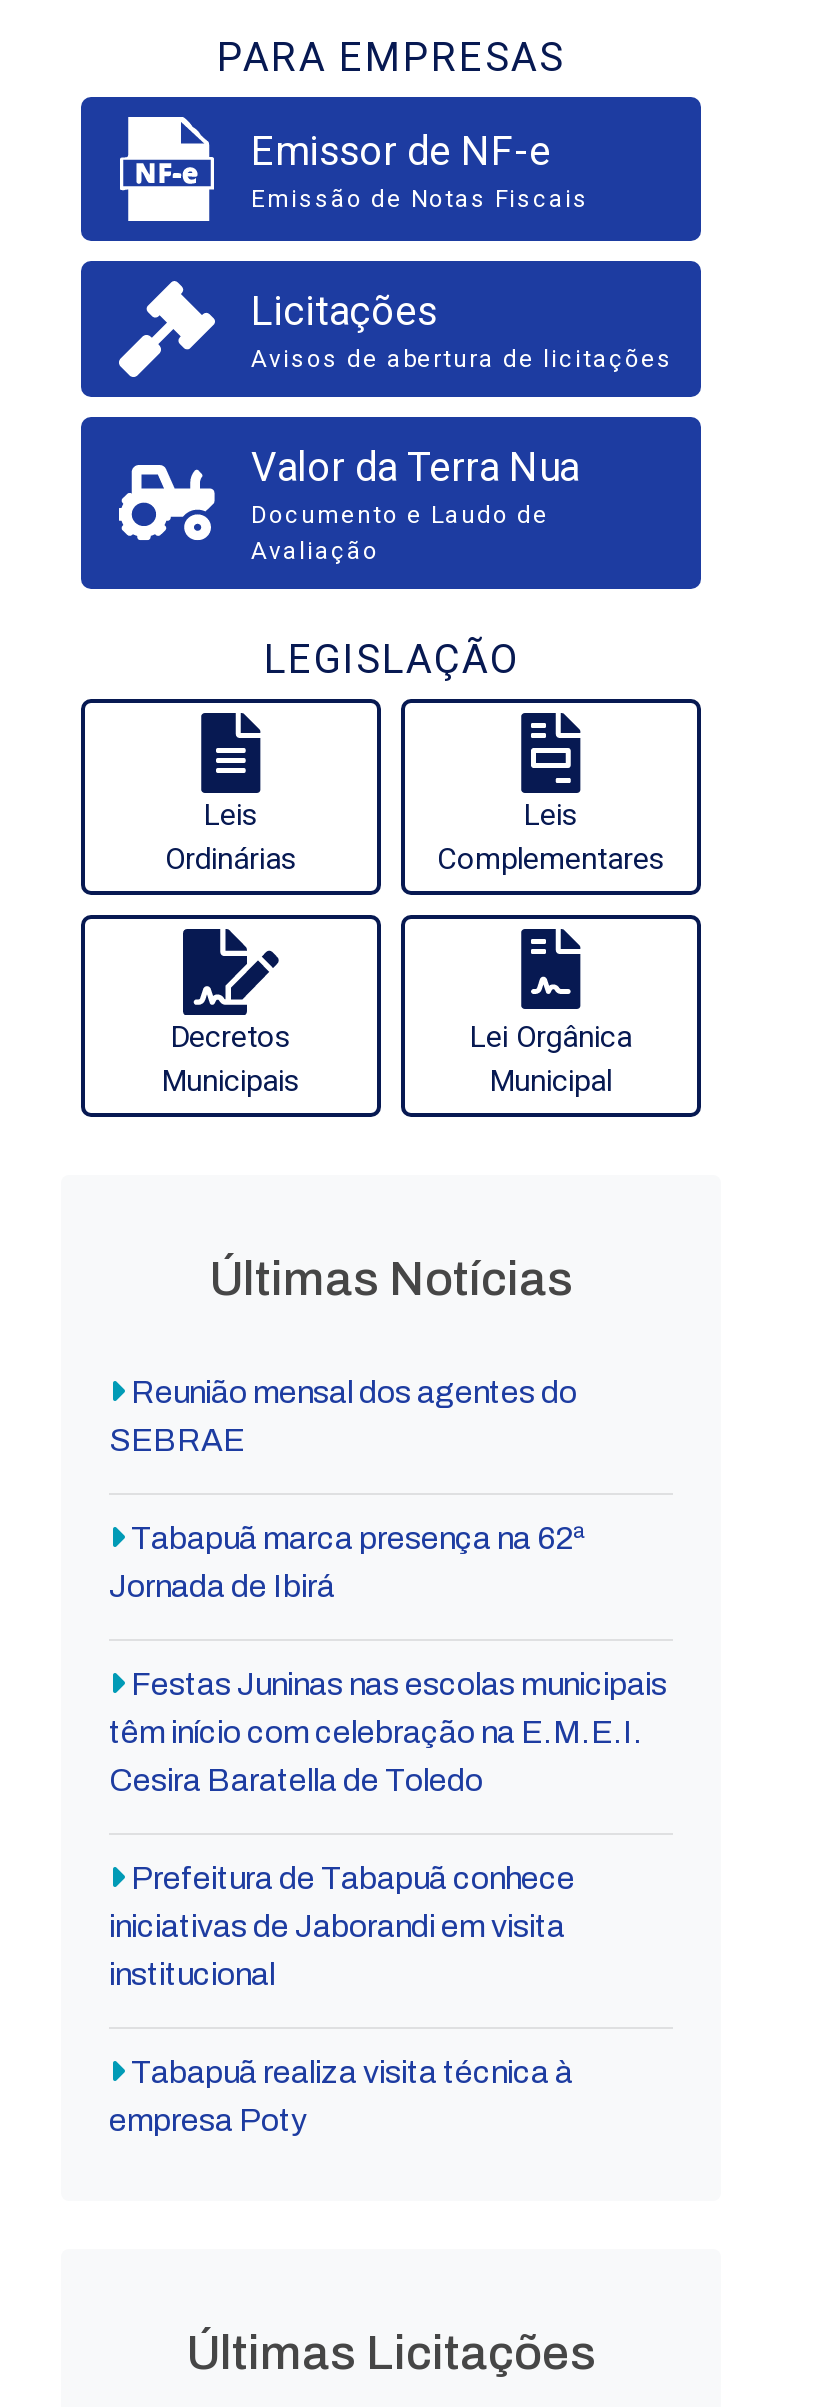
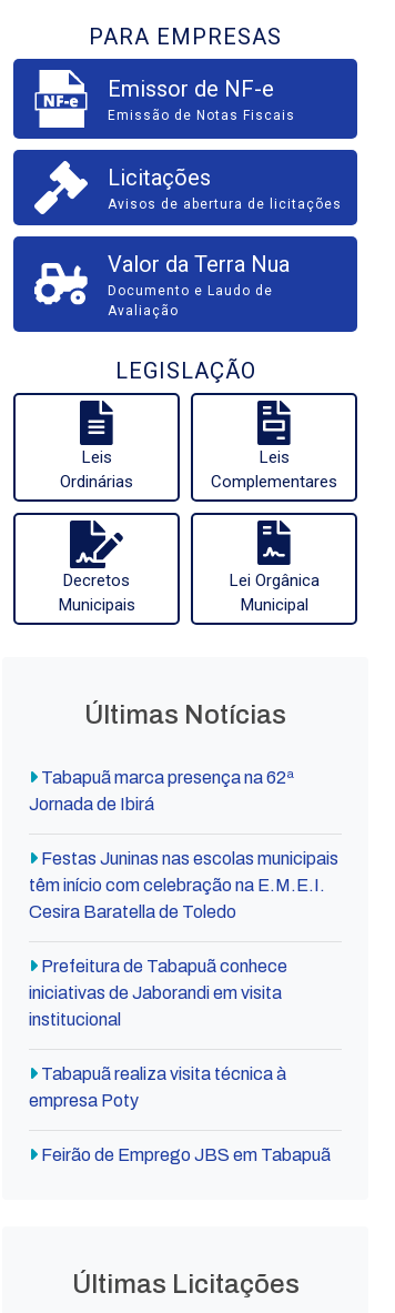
- Reunião mensal dos agentes do
- SEBRAE

moved up: Tabapuã marca presença na 62ª | Jornada de Ibirá | Festas Juninas nas escolas municipais | ... | Tabapuã realiza visita técnica à | empresa Poty

+ Feirão de Emprego JBS em Tabapuã
